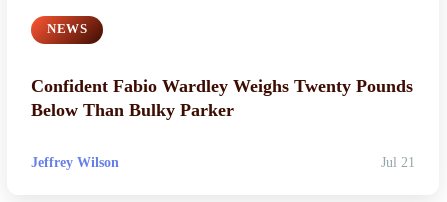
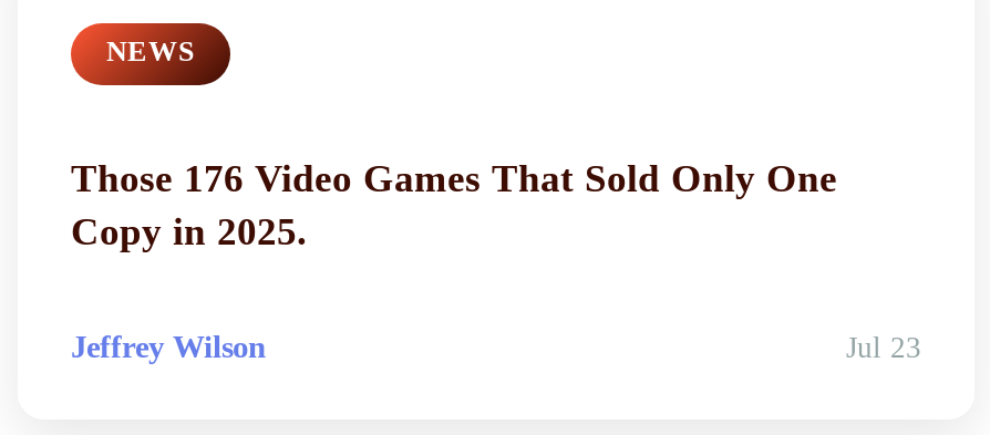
- Confident Fabio Wardley Weighs Twenty Pounds
- Below Than Bulky Parker
+ Those 176 Video Games That Sold Only One
+ Copy in 2025.

- Jul 21
+ Jul 23
